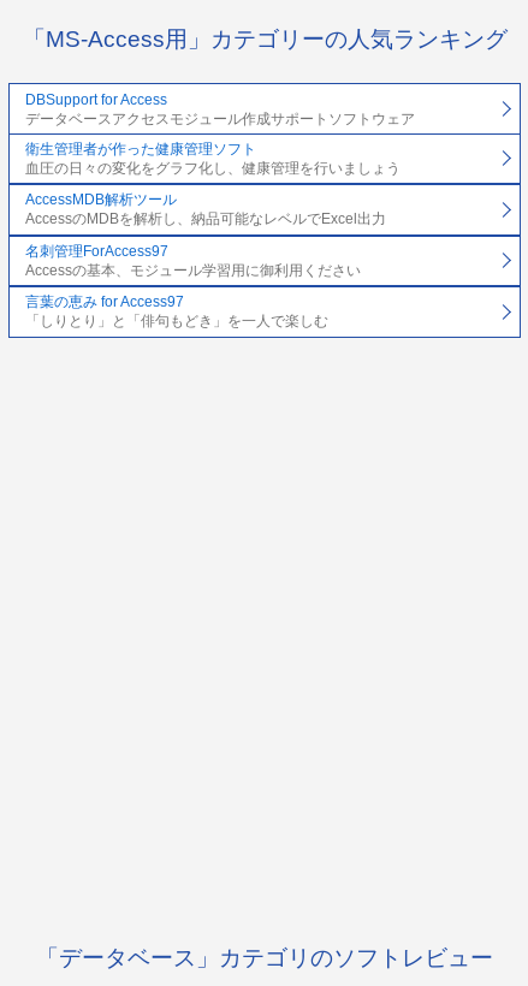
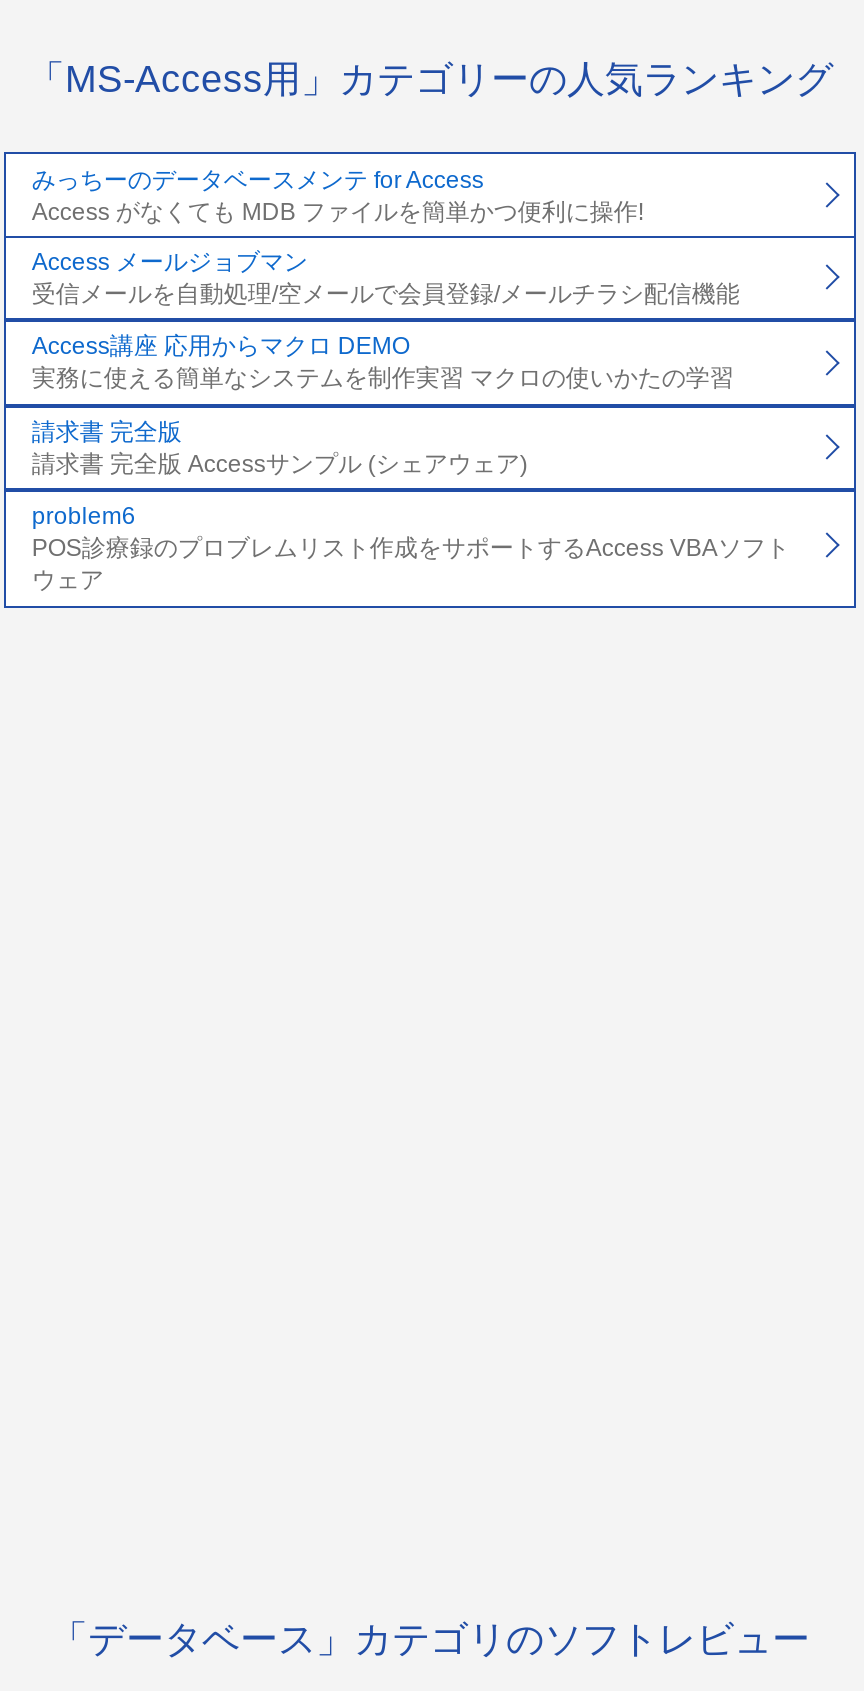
- DBSupport for Access
- データベースアクセスモジュール作成サポートソフトウェア
+ みっちーのデータベースメンテ for Access
+ Access がなくても MDB ファイルを簡単かつ便利に操作!

- 衛生管理者が作った健康管理ソフト
- 血圧の日々の変化をグラフ化し、健康管理を行いましょう
+ Access メールジョブマン
+ 受信メールを自動処理/空メールで会員登録/メールチラシ配信機能

- AccessMDB解析ツール
- AccessのMDBを解析し、納品可能なレベルでExcel出力
+ Access講座 応用からマクロ DEMO
+ 実務に使える簡単なシステムを制作実習 マクロの使いかたの学習

- 名刺管理ForAccess97
- Accessの基本、モジュール学習用に御利用ください
+ 請求書 完全版
+ 請求書 完全版 Accessサンプル (シェアウェア)

- 言葉の恵み for Access97
- 「しりとり」と「俳句もどき」を一人で楽しむ
+ problem6
+ POS診療録のプロブレムリスト作成をサポートするAccess VBAソフト
+ ウェア
